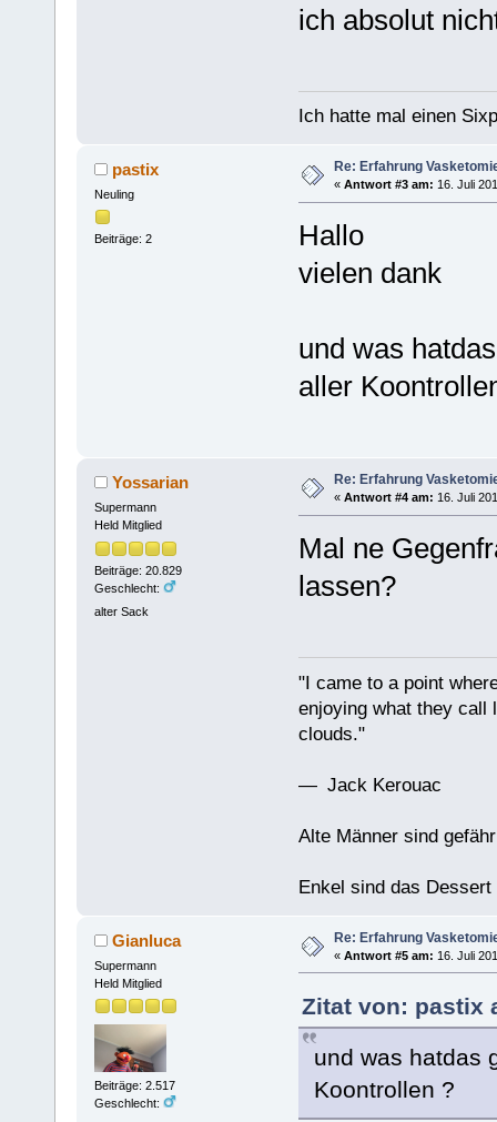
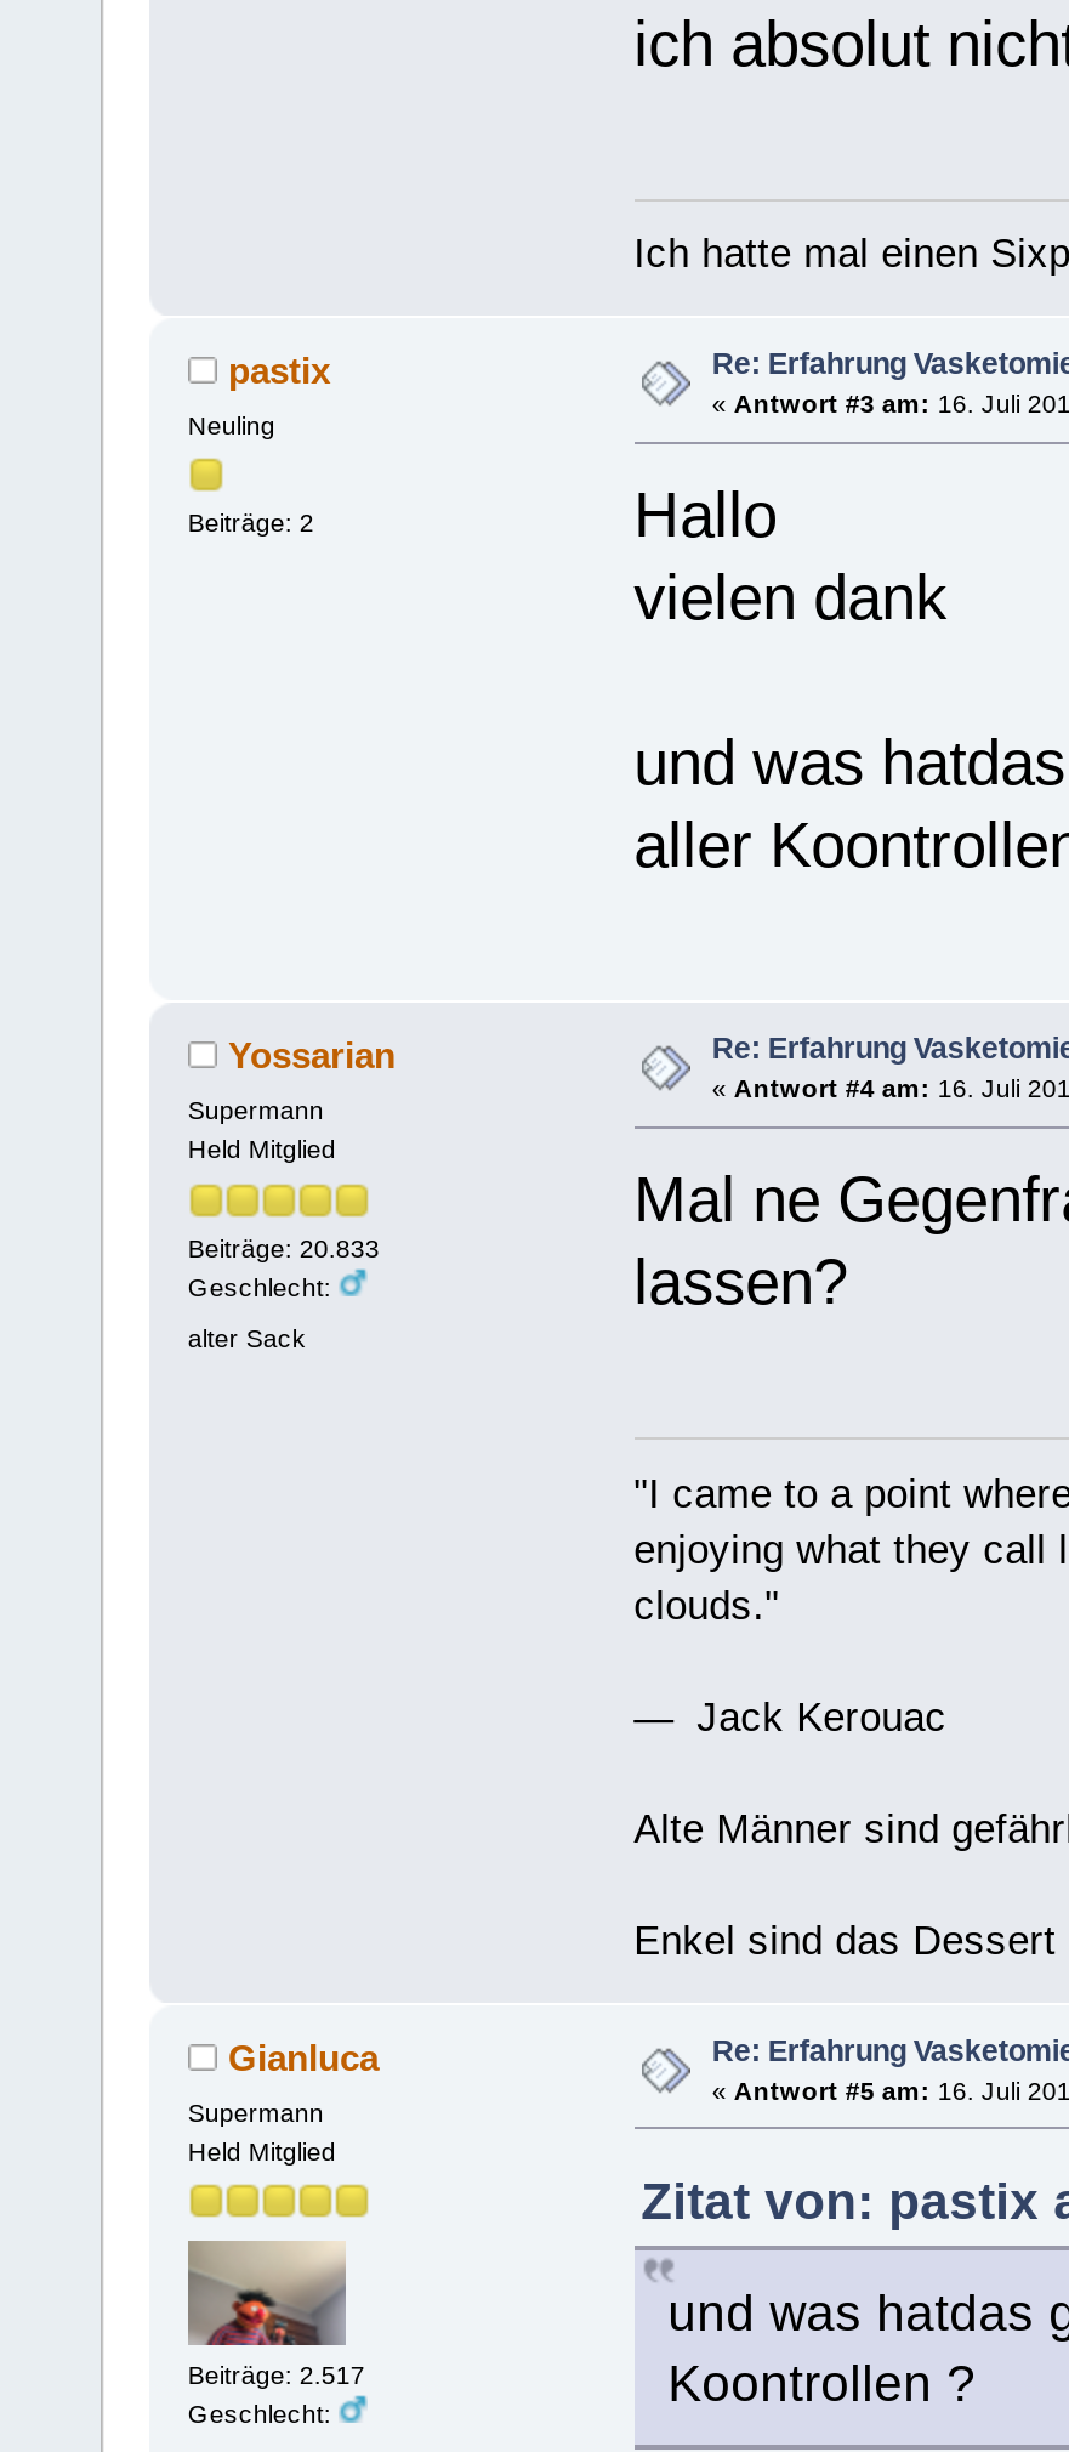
- Beiträge: 20.829
+ Beiträge: 20.833
